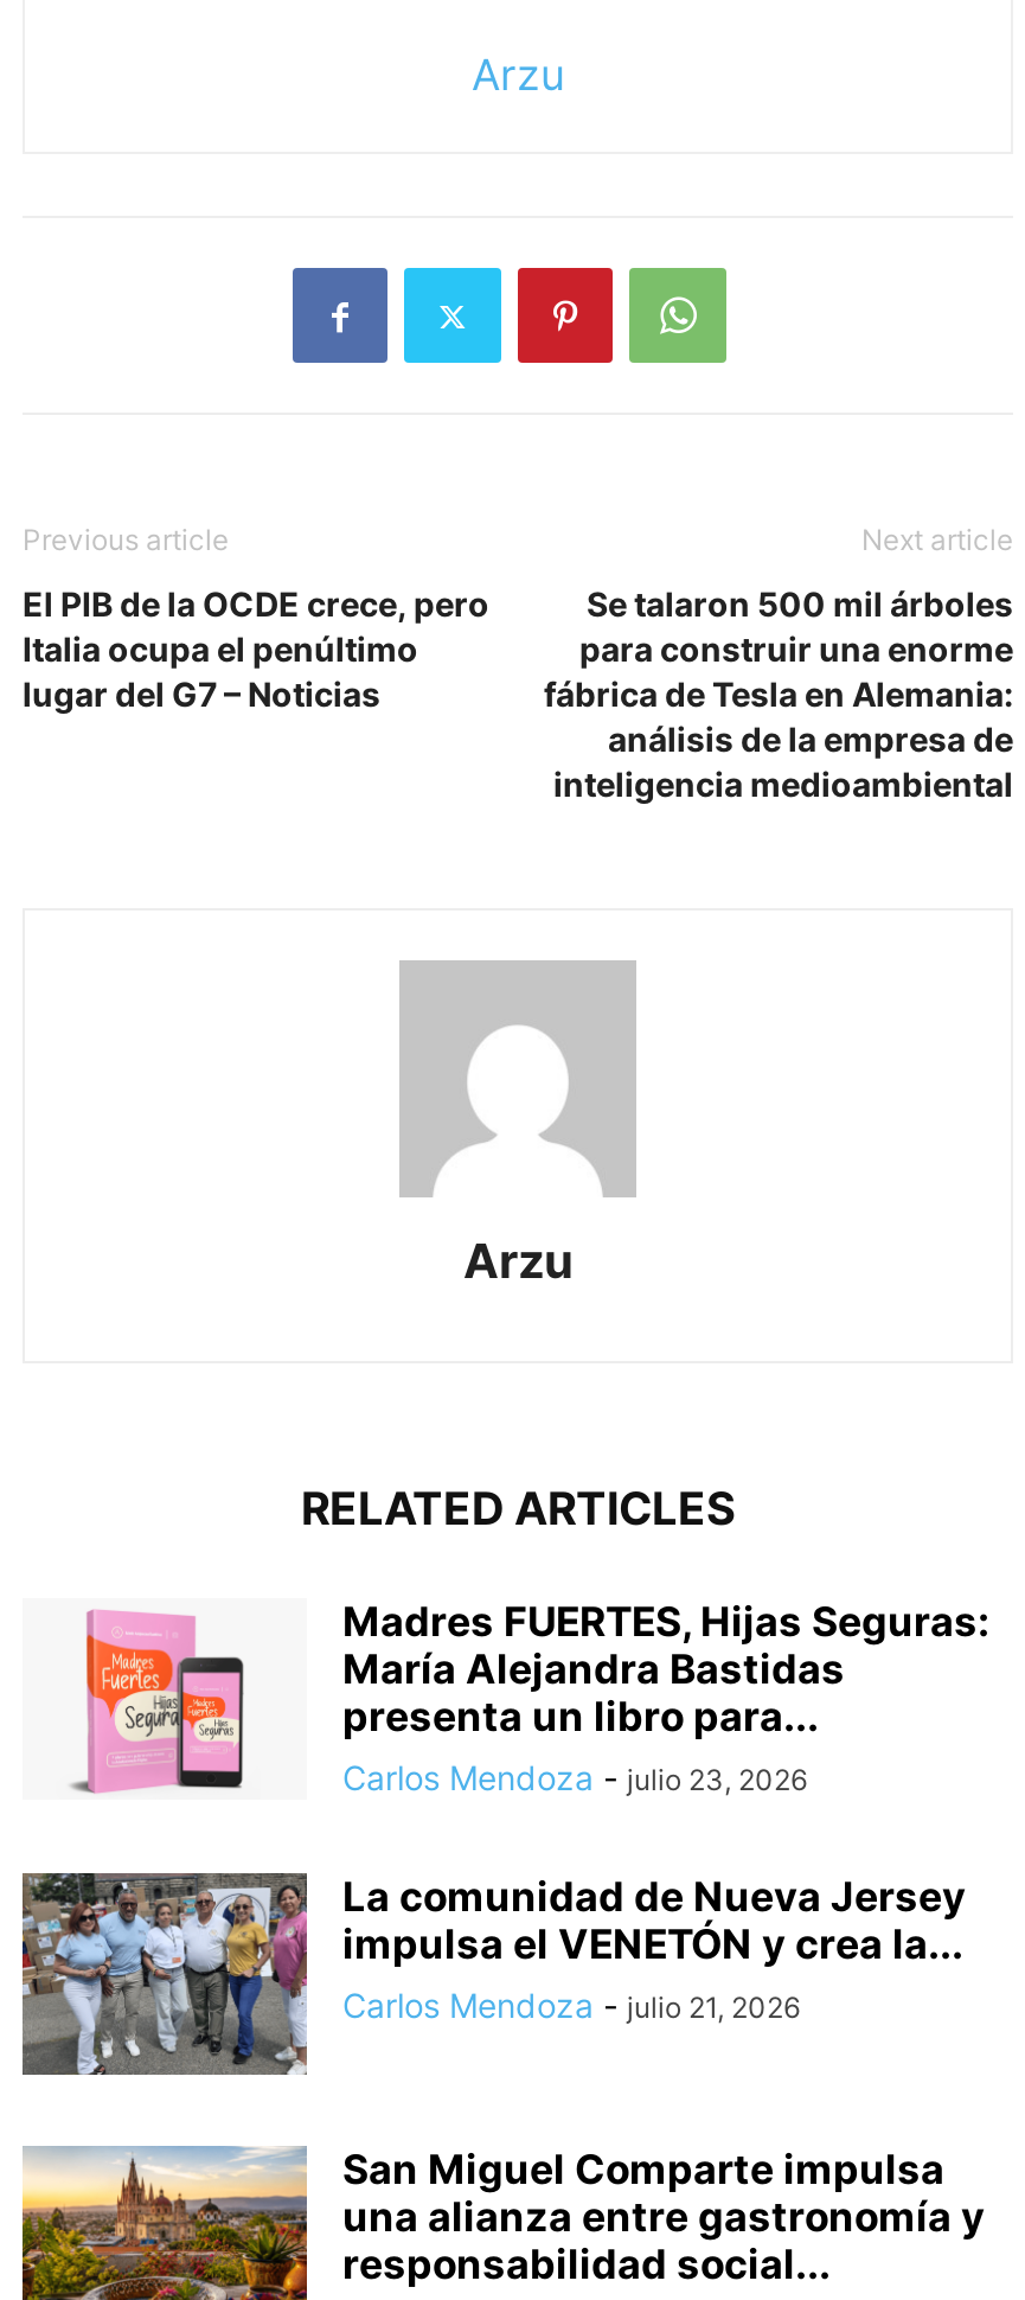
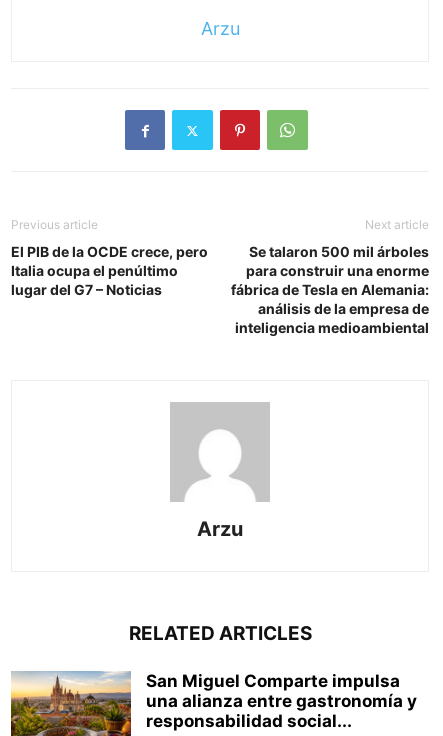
- [image]
- Madres FUERTES, Hijas Seguras:
- María Alejandra Bastidas
- presenta un libro para...
- Carlos Mendoza - julio 23, 2026
- La comunidad de Nueva Jersey
- impulsa el VENETÓN y crea la...
- Carlos Mendoza - julio 21, 2026

- [image]
